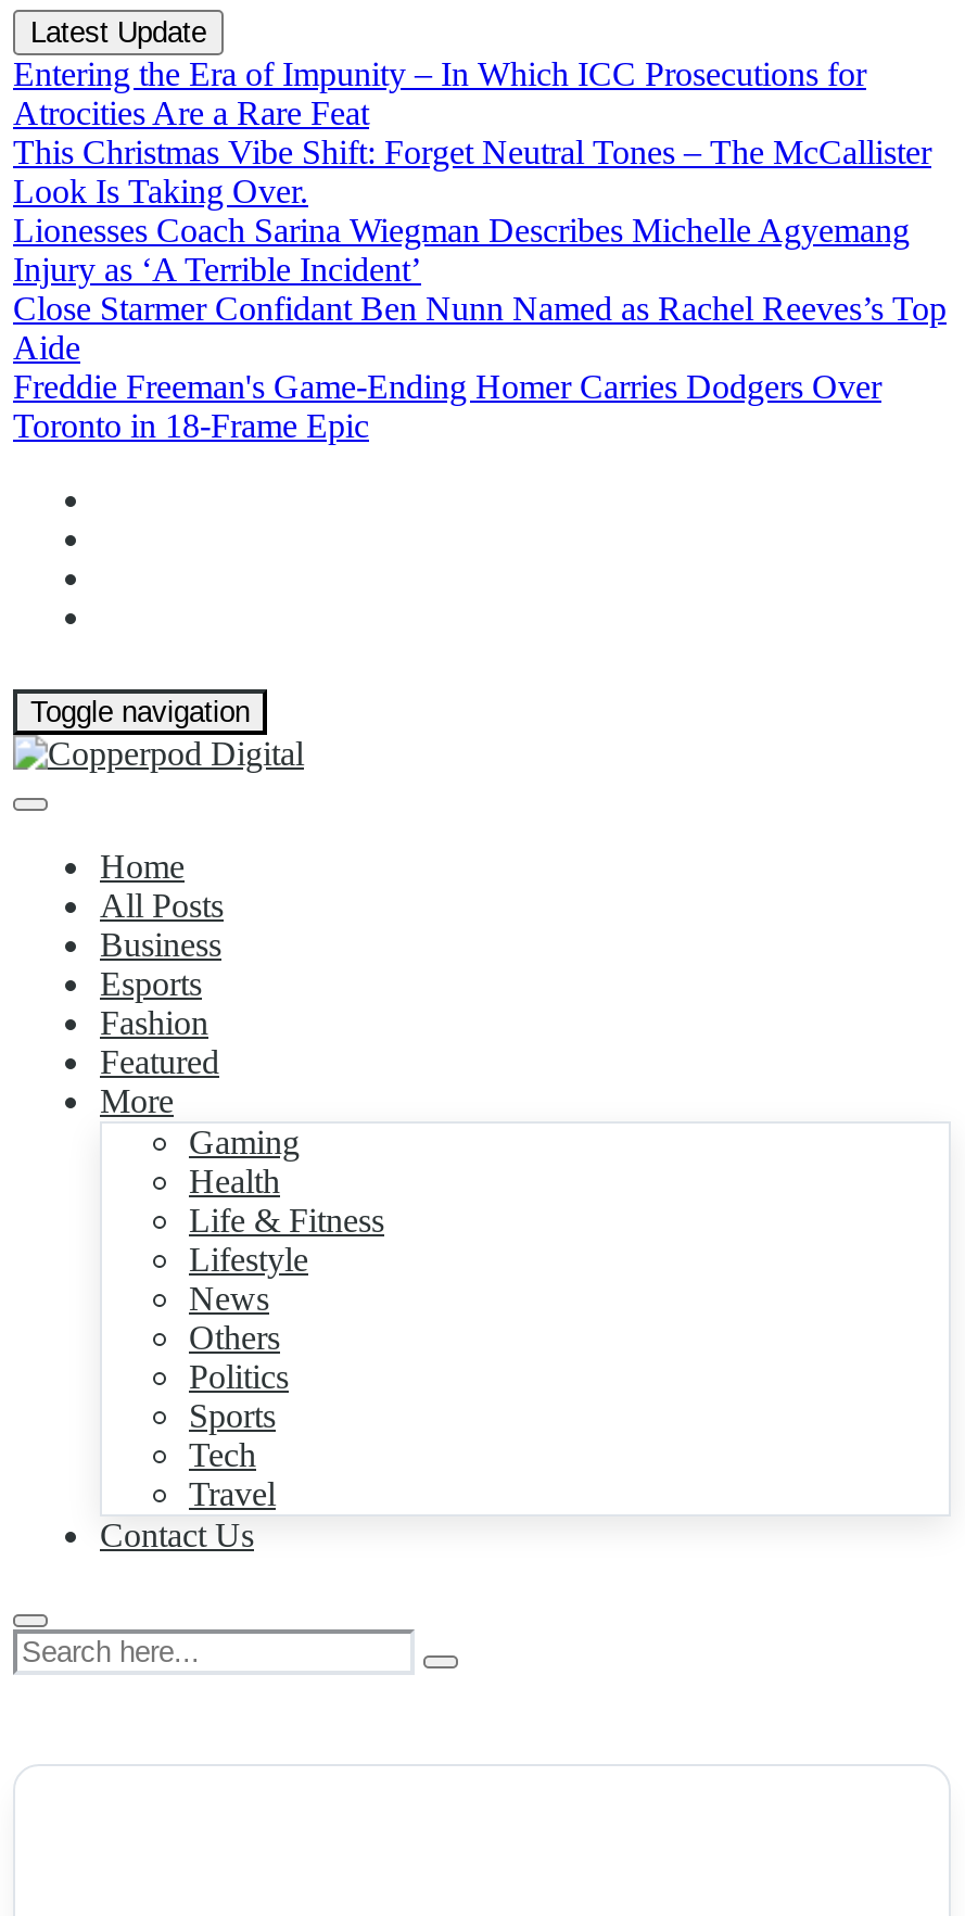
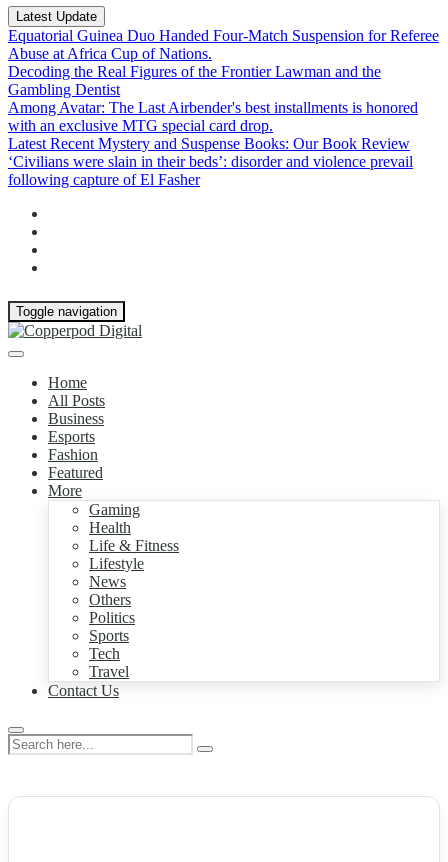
- Entering the Era of Impunity – In Which ICC Prosecutions for
- Atrocities Are a Rare Feat
- This Christmas Vibe Shift: Forget Neutral Tones – The McCallister
- Look Is Taking Over.
- Lionesses Coach Sarina Wiegman Describes Michelle Agyemang
- Injury as ‘A Terrible Incident’
- Close Starmer Confidant Ben Nunn Named as Rachel Reeves’s Top
- Aide
- Freddie Freeman's Game-Ending Homer Carries Dodgers Over
- Toronto in 18-Frame Epic
+ Equatorial Guinea Duo Handed Four-Match Suspension for Referee
+ Abuse at Africa Cup of Nations.
+ Decoding the Real Figures of the Frontier Lawman and the
+ Gambling Dentist
+ Among Avatar: The Last Airbender's best installments is honored
+ with an exclusive MTG special card drop.
+ Latest Recent Mystery and Suspense Books: Our Book Review
+ ‘Civilians were slain in their beds’: disorder and violence prevail
+ following capture of El Fasher
